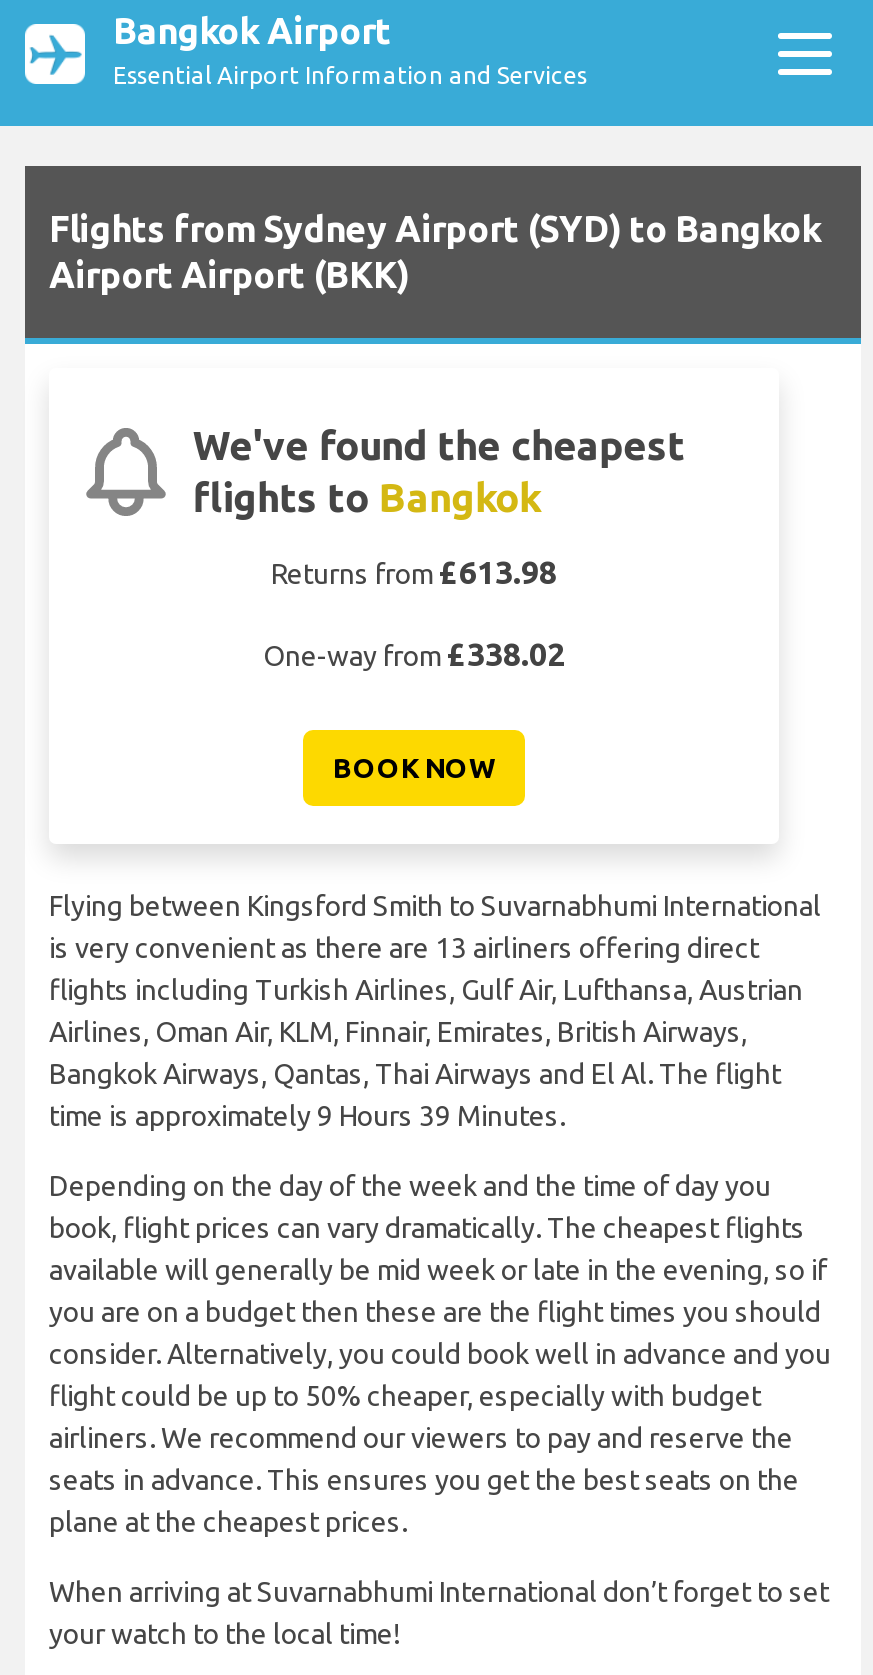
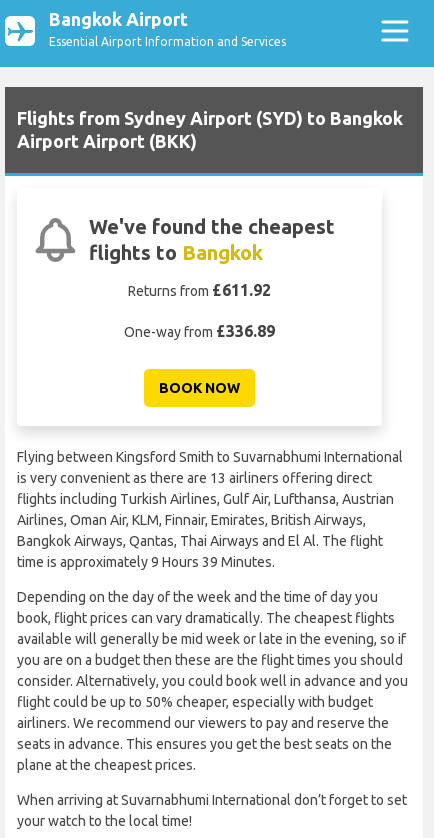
- Returns from £613.98
+ Returns from £611.92

- One-way from £338.02
+ One-way from £336.89
